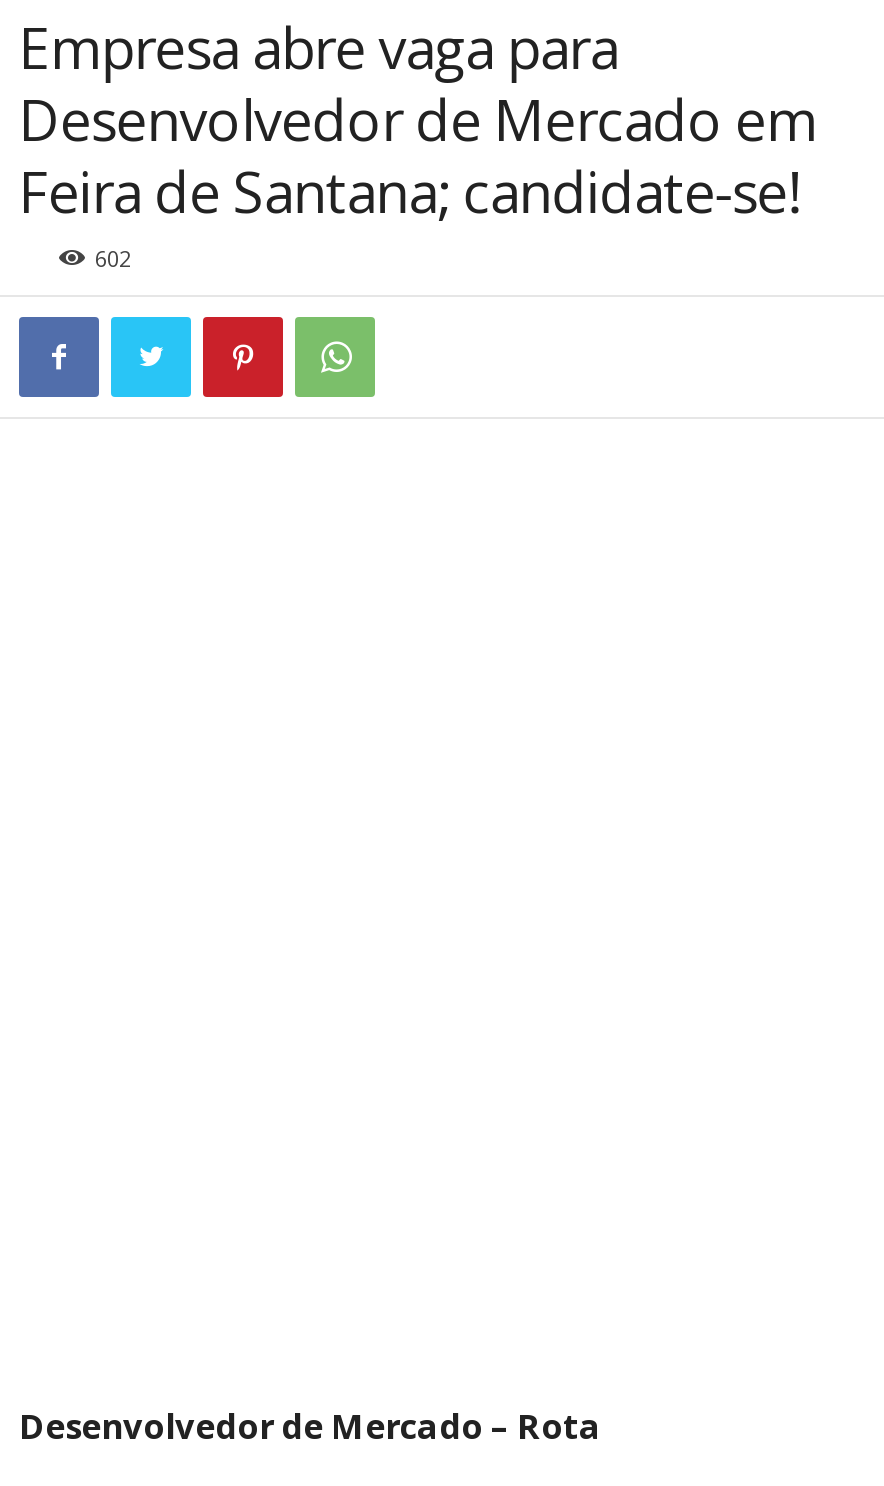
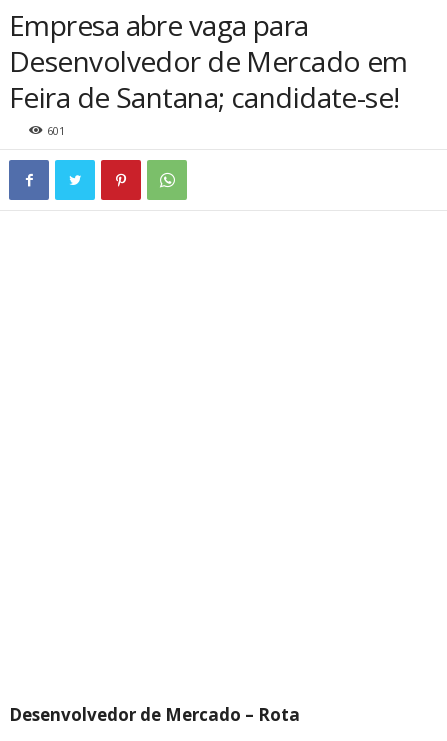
- 602
+ 601
